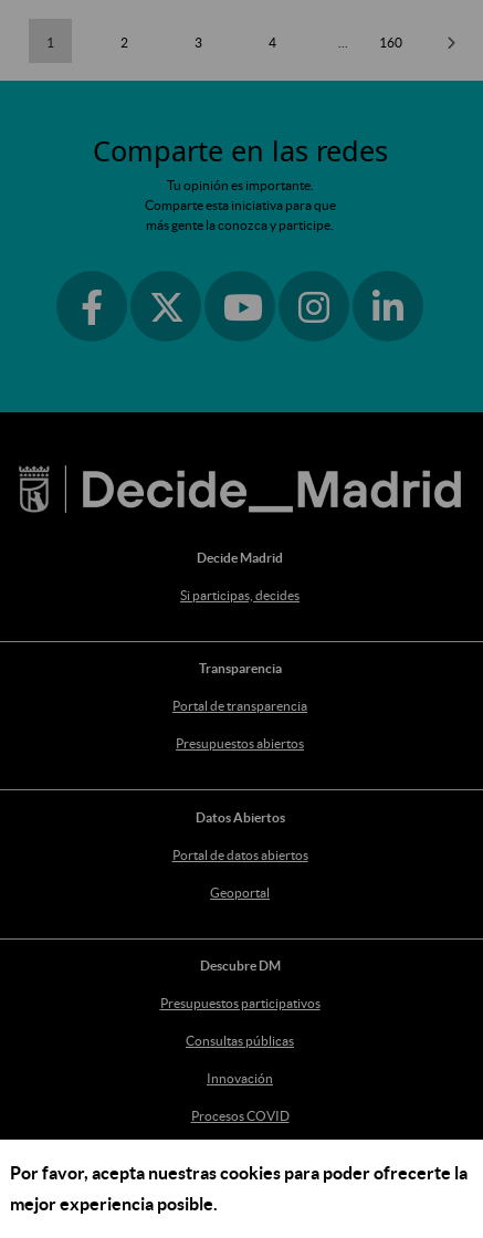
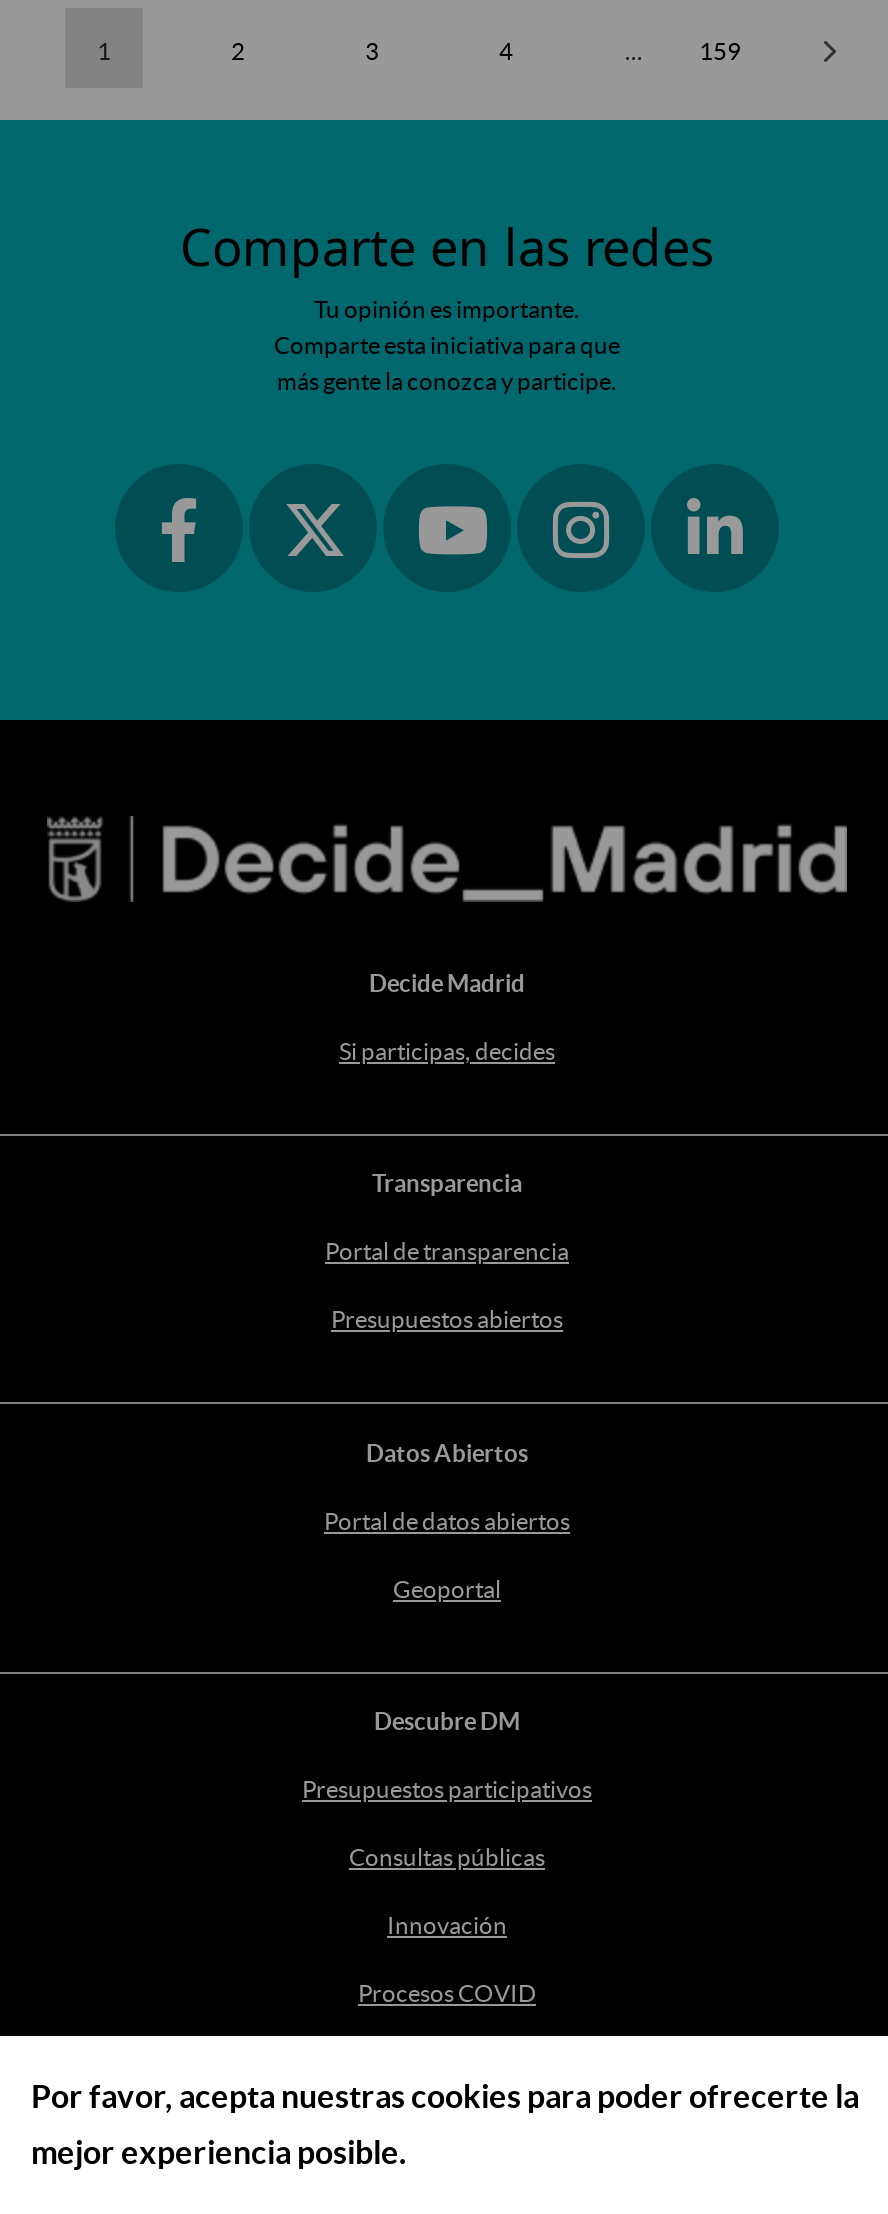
- 160
+ 159
